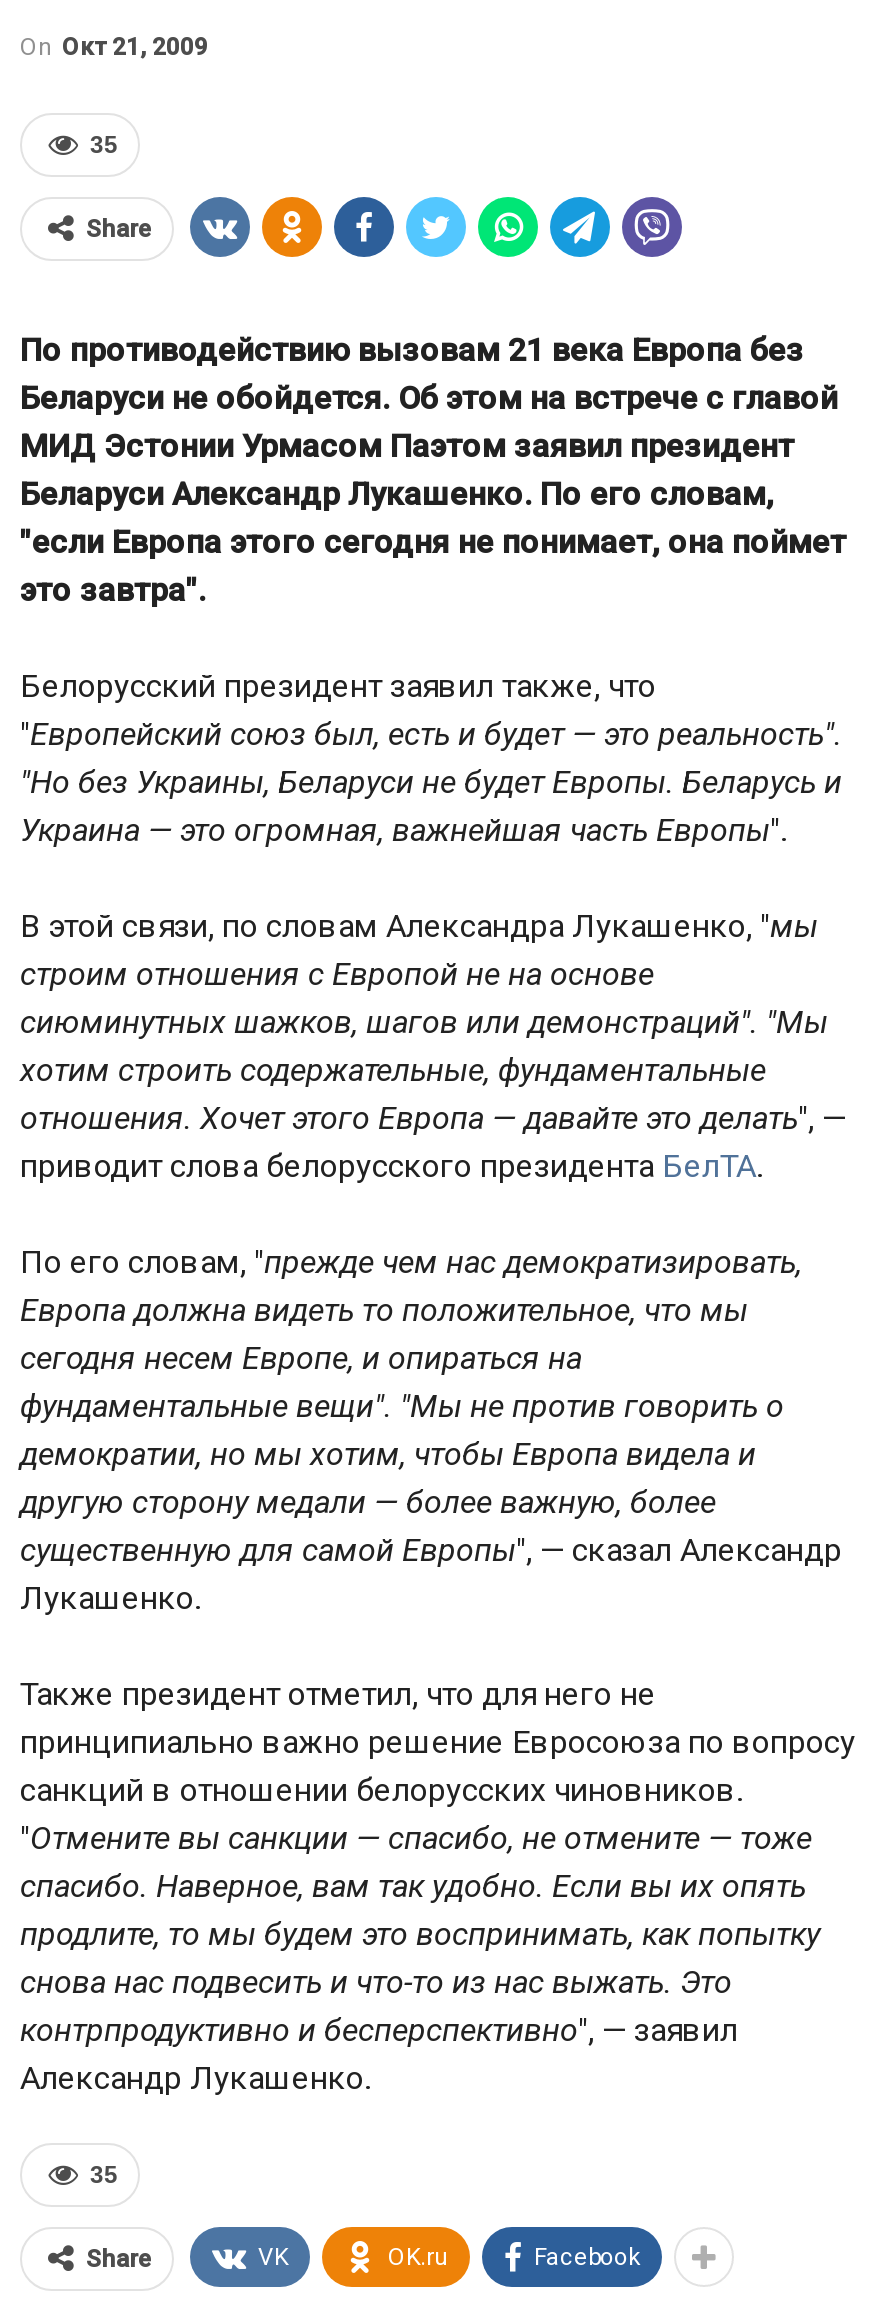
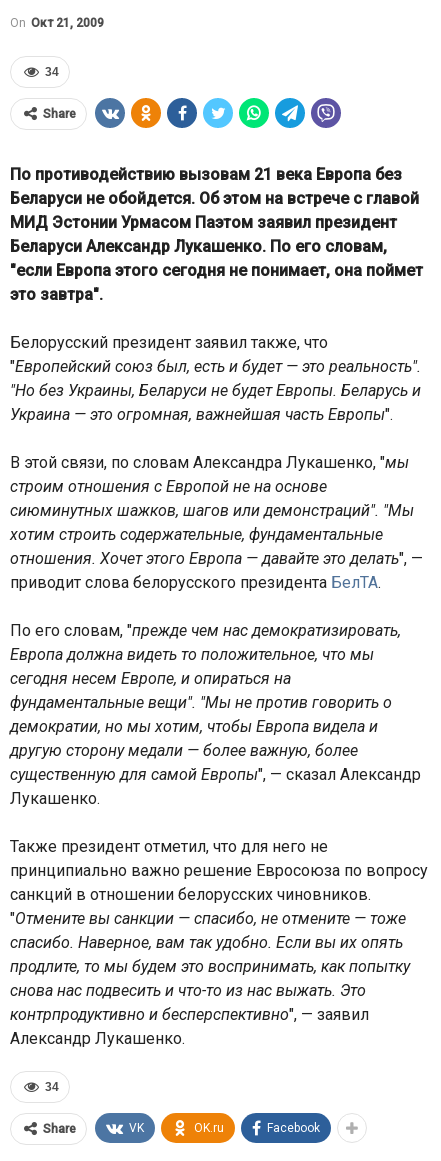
- 35
+ 34

- 35
+ 34
